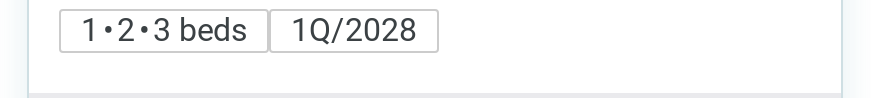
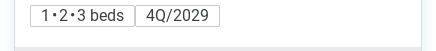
- 1 • 2 • 3 beds 1Q/2028
+ 1 • 2 • 3 beds 4Q/2029
